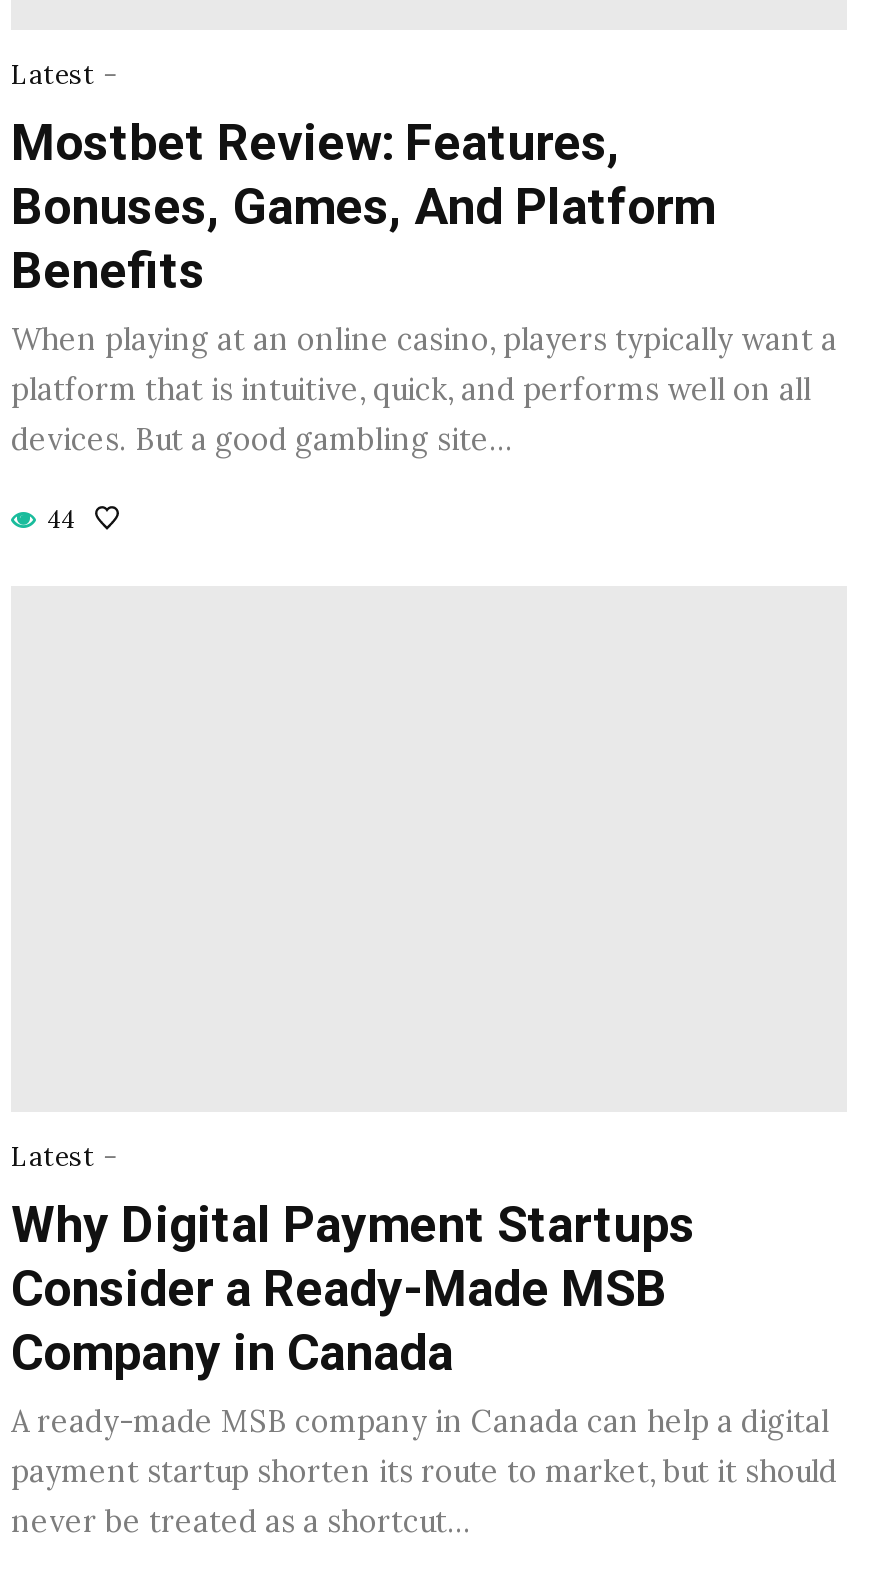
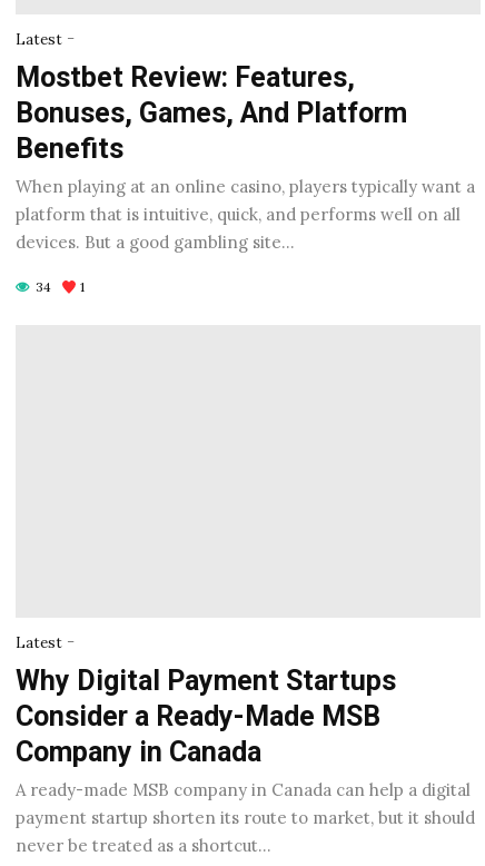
- 44
+ 34
+ 1
